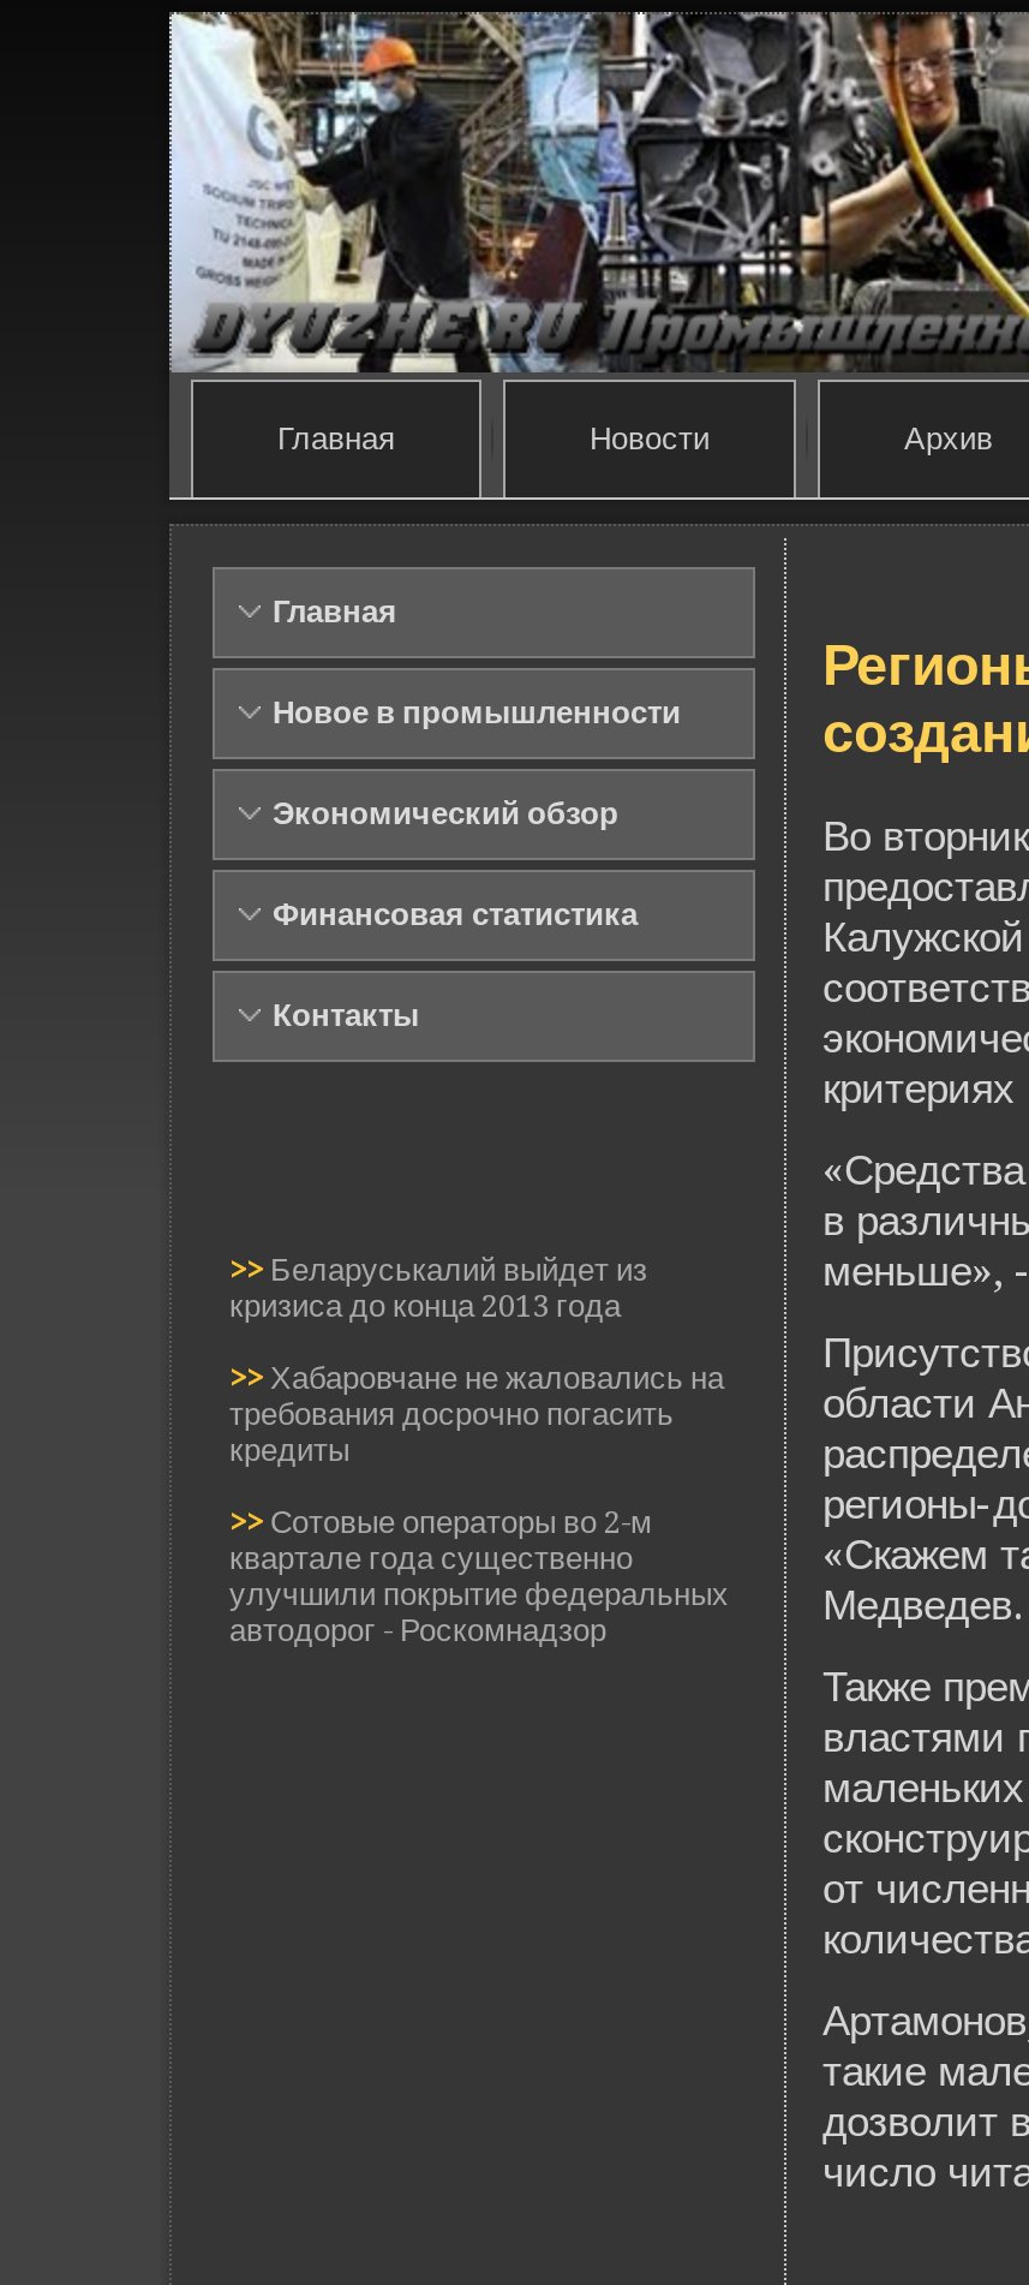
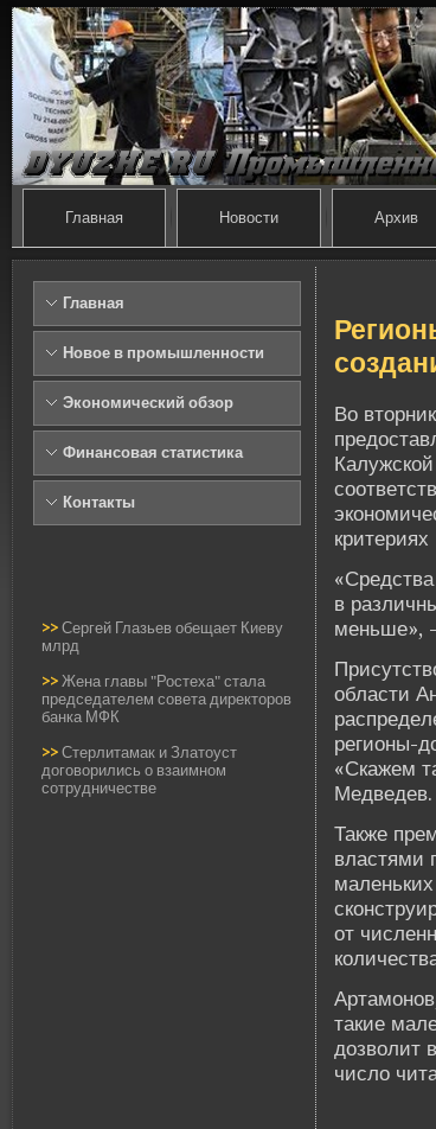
- >> Беларуськалий выйдет из
- кризиса до конца 2013 года
+ >> Сергей Глазьев обещает Киеву
+ млрд

- >> Хабаровчане не жаловались на
- требования досрочно погасить
- кредиты
+ >> Жена главы "Ростеха" стала
+ председателем совета директоров
+ банка МФК

- >> Сотовые операторы во 2-м
- квартале года существенно
- улучшили покрытие федеральных
- автодорог - Роскомнадзор
+ >> Стерлитамак и Златоуст
+ договорились о взаимном
+ сотрудничестве
